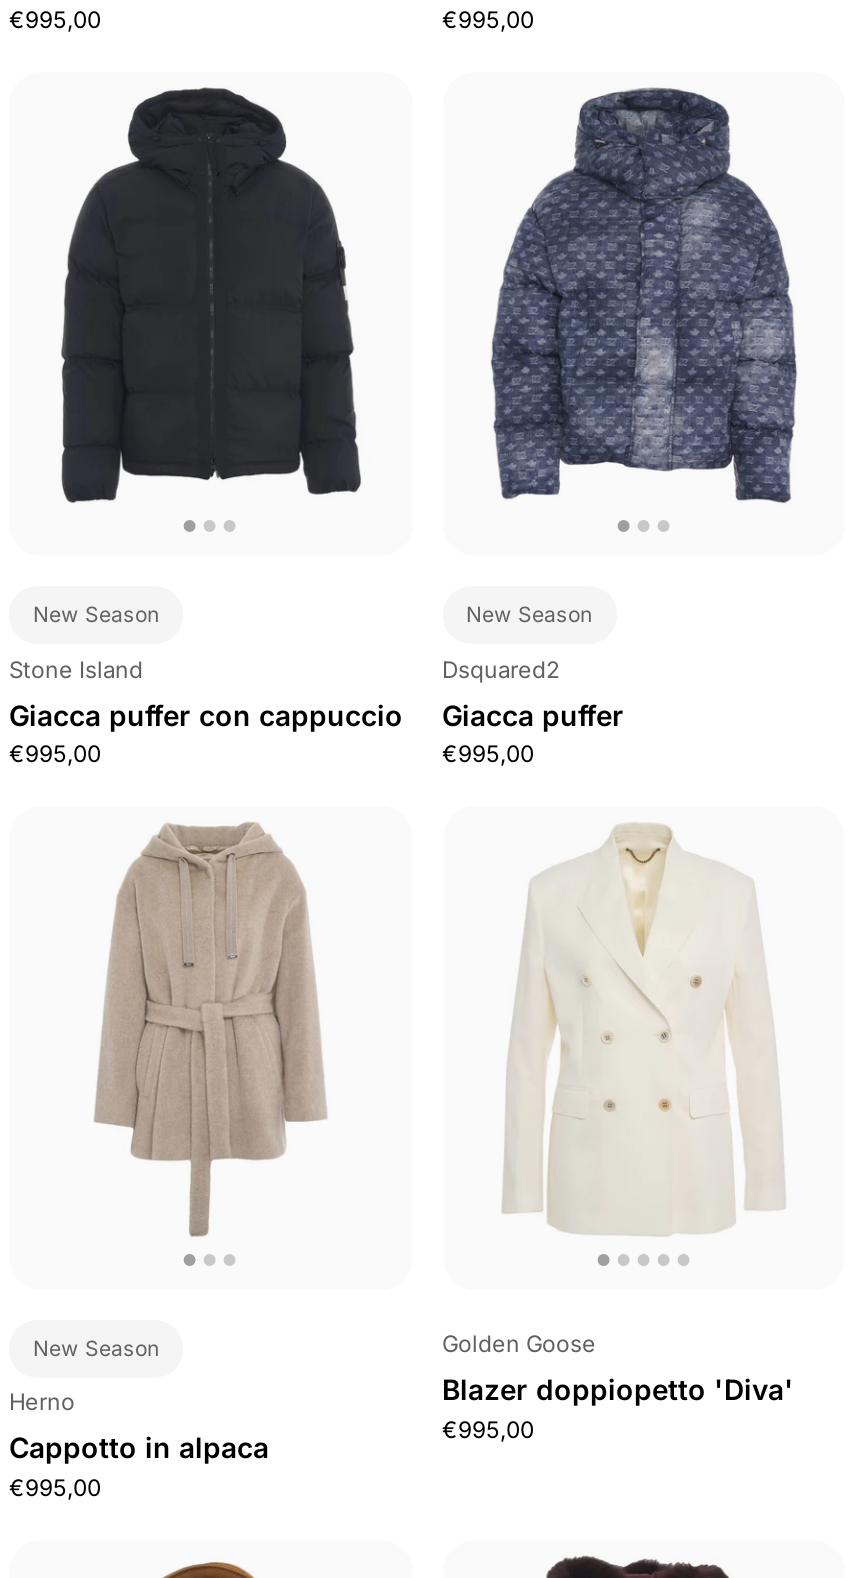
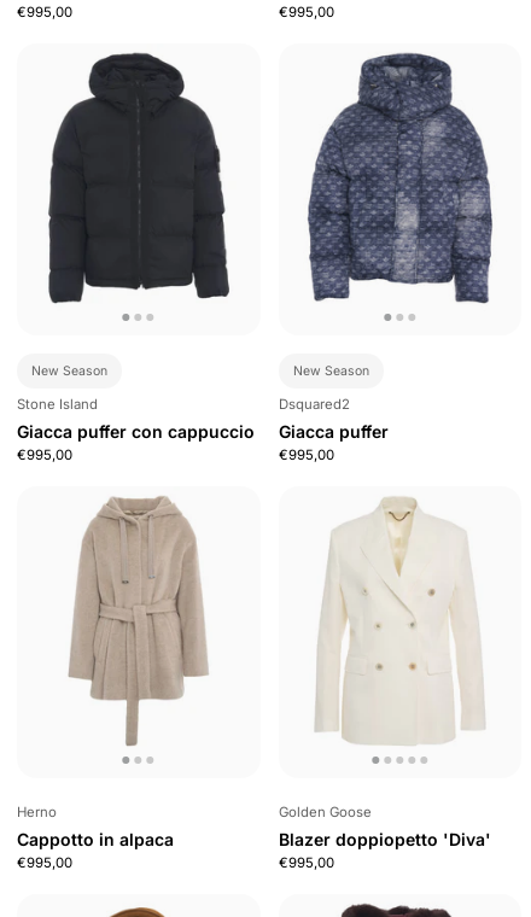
- New Season
